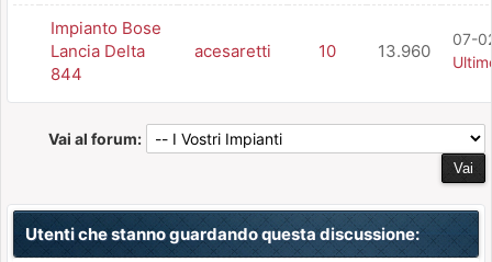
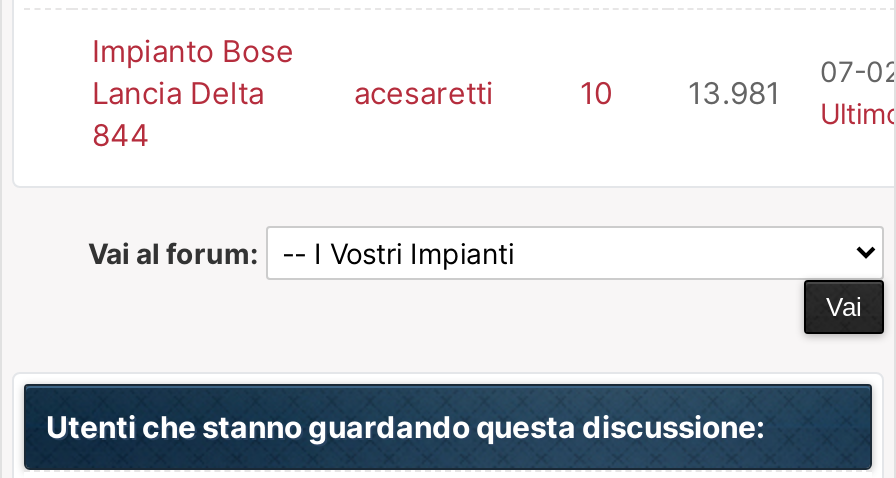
- 10 13.960
+ 10 13.981
